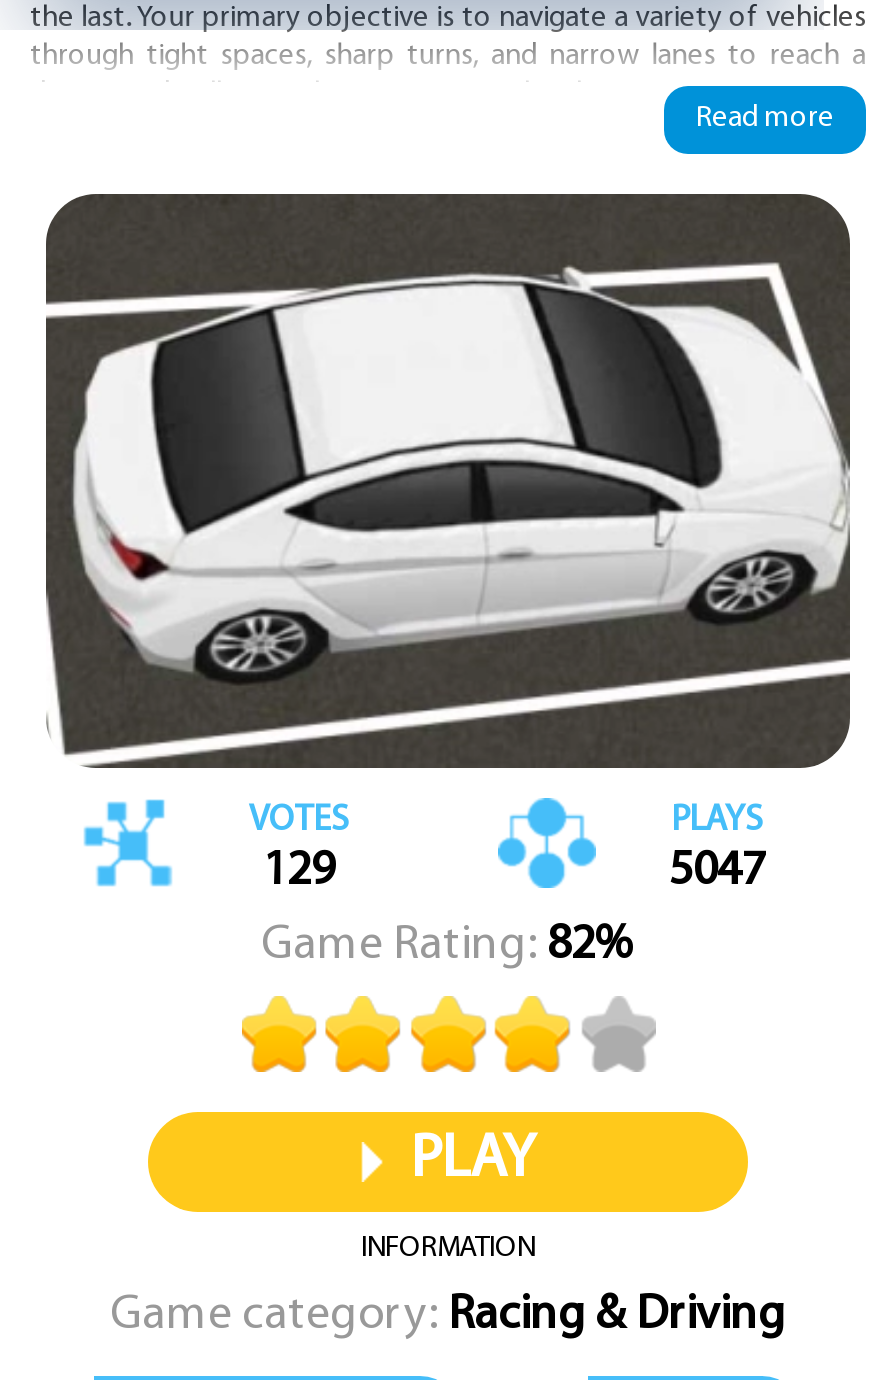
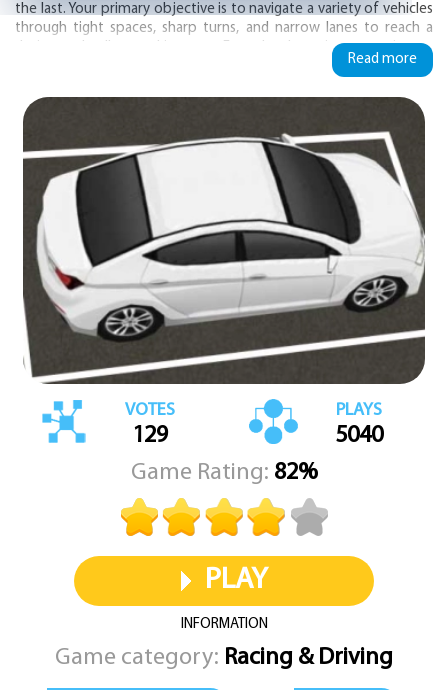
- 5047
+ 5040
